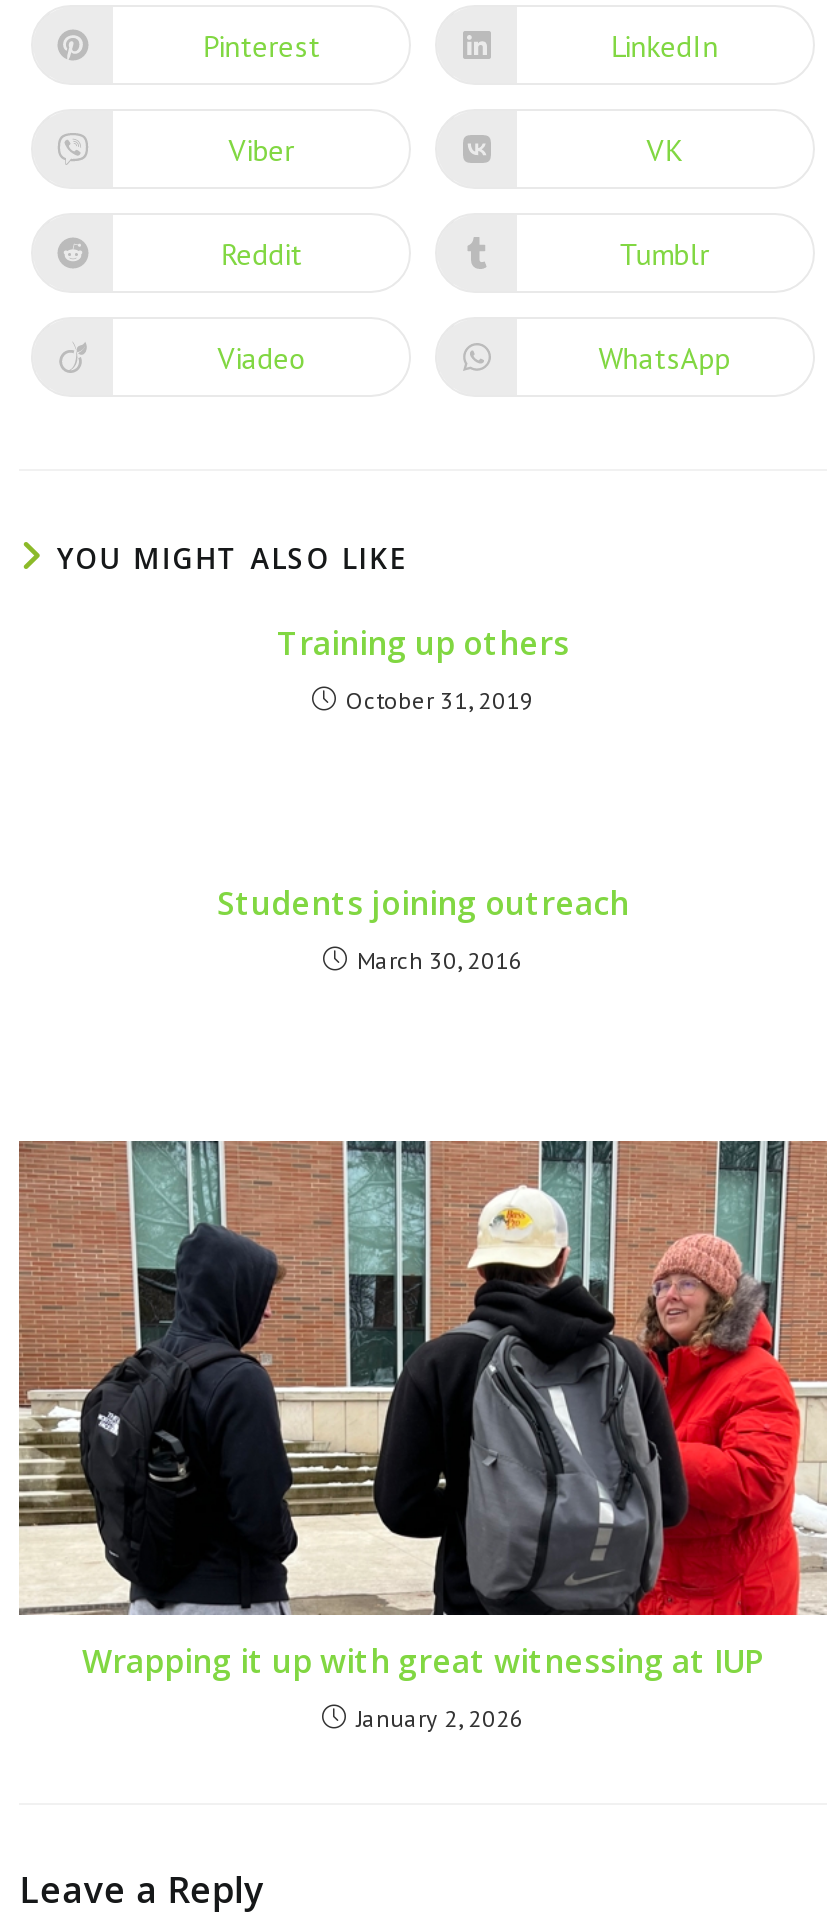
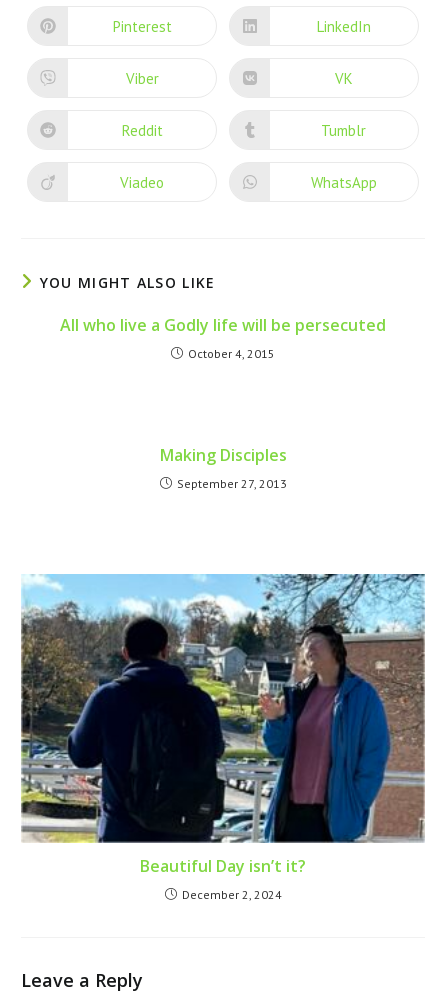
- Training up others
+ All who live a Godly life will be persecuted

- October 31, 2019
+ October 4, 2015

- Students joining outreach
+ Making Disciples

- March 30, 2016
+ September 27, 2013

- [image]
- Wrapping it up with great witnessing at IUP
+ [image]
+ Beautiful Day isn’t it?

- January 2, 2026
+ December 2, 2024
